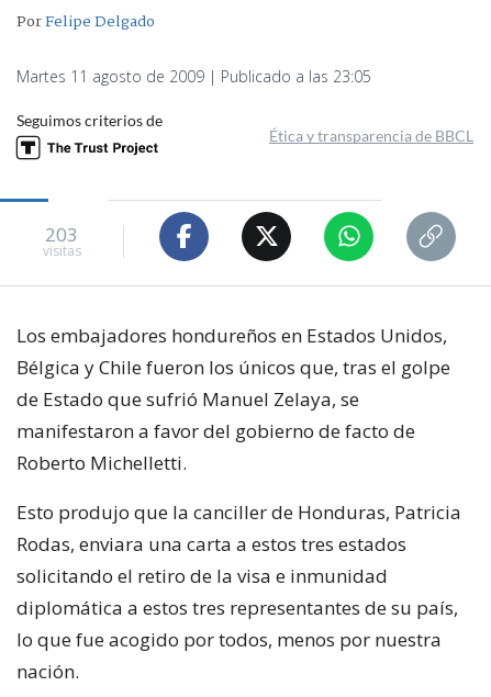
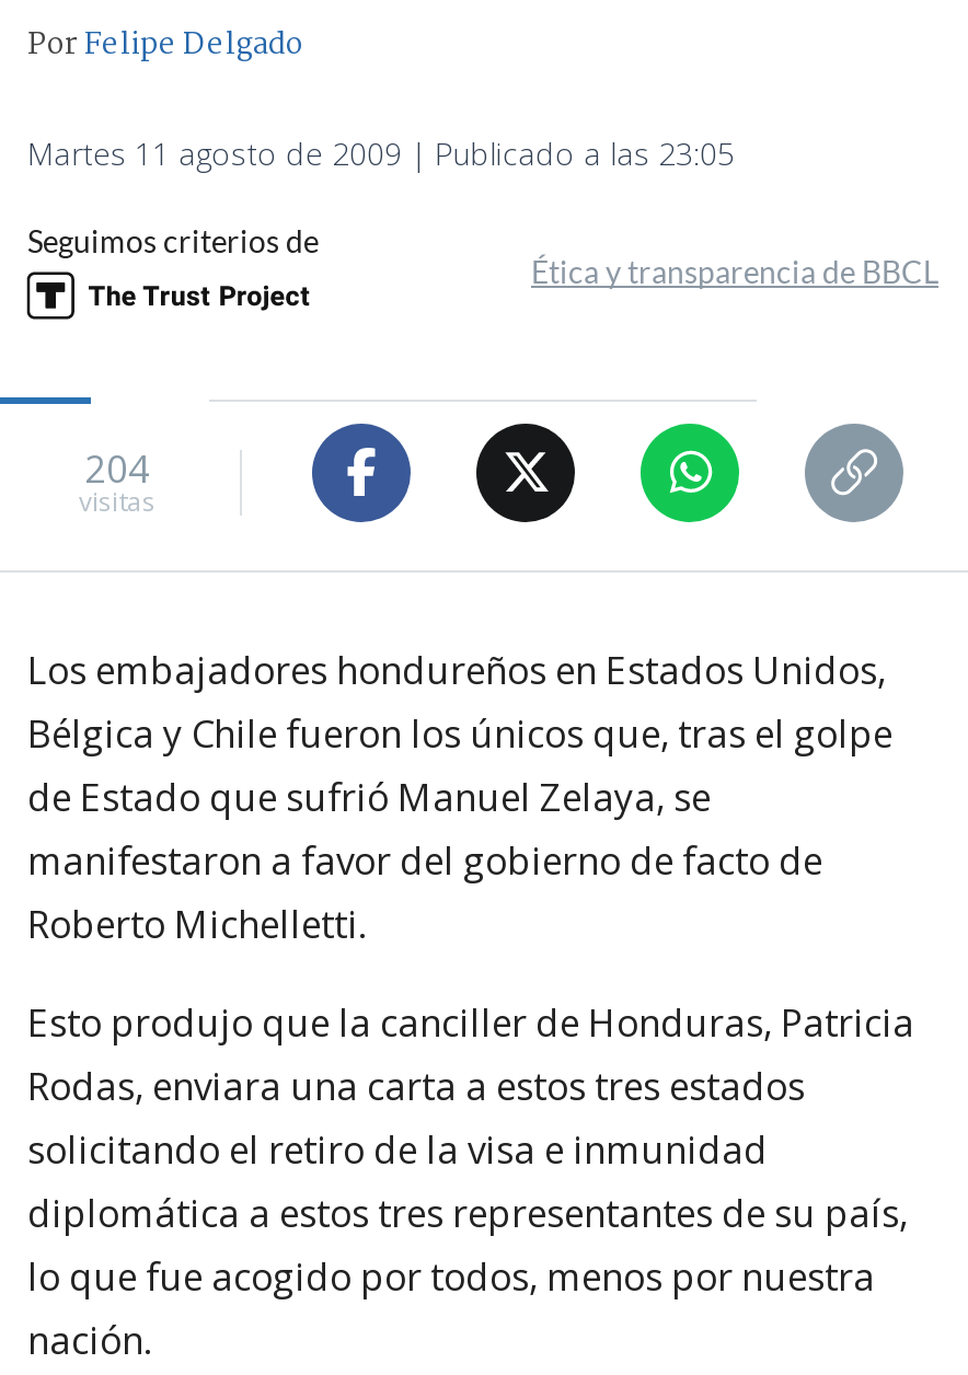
- 203
+ 204
